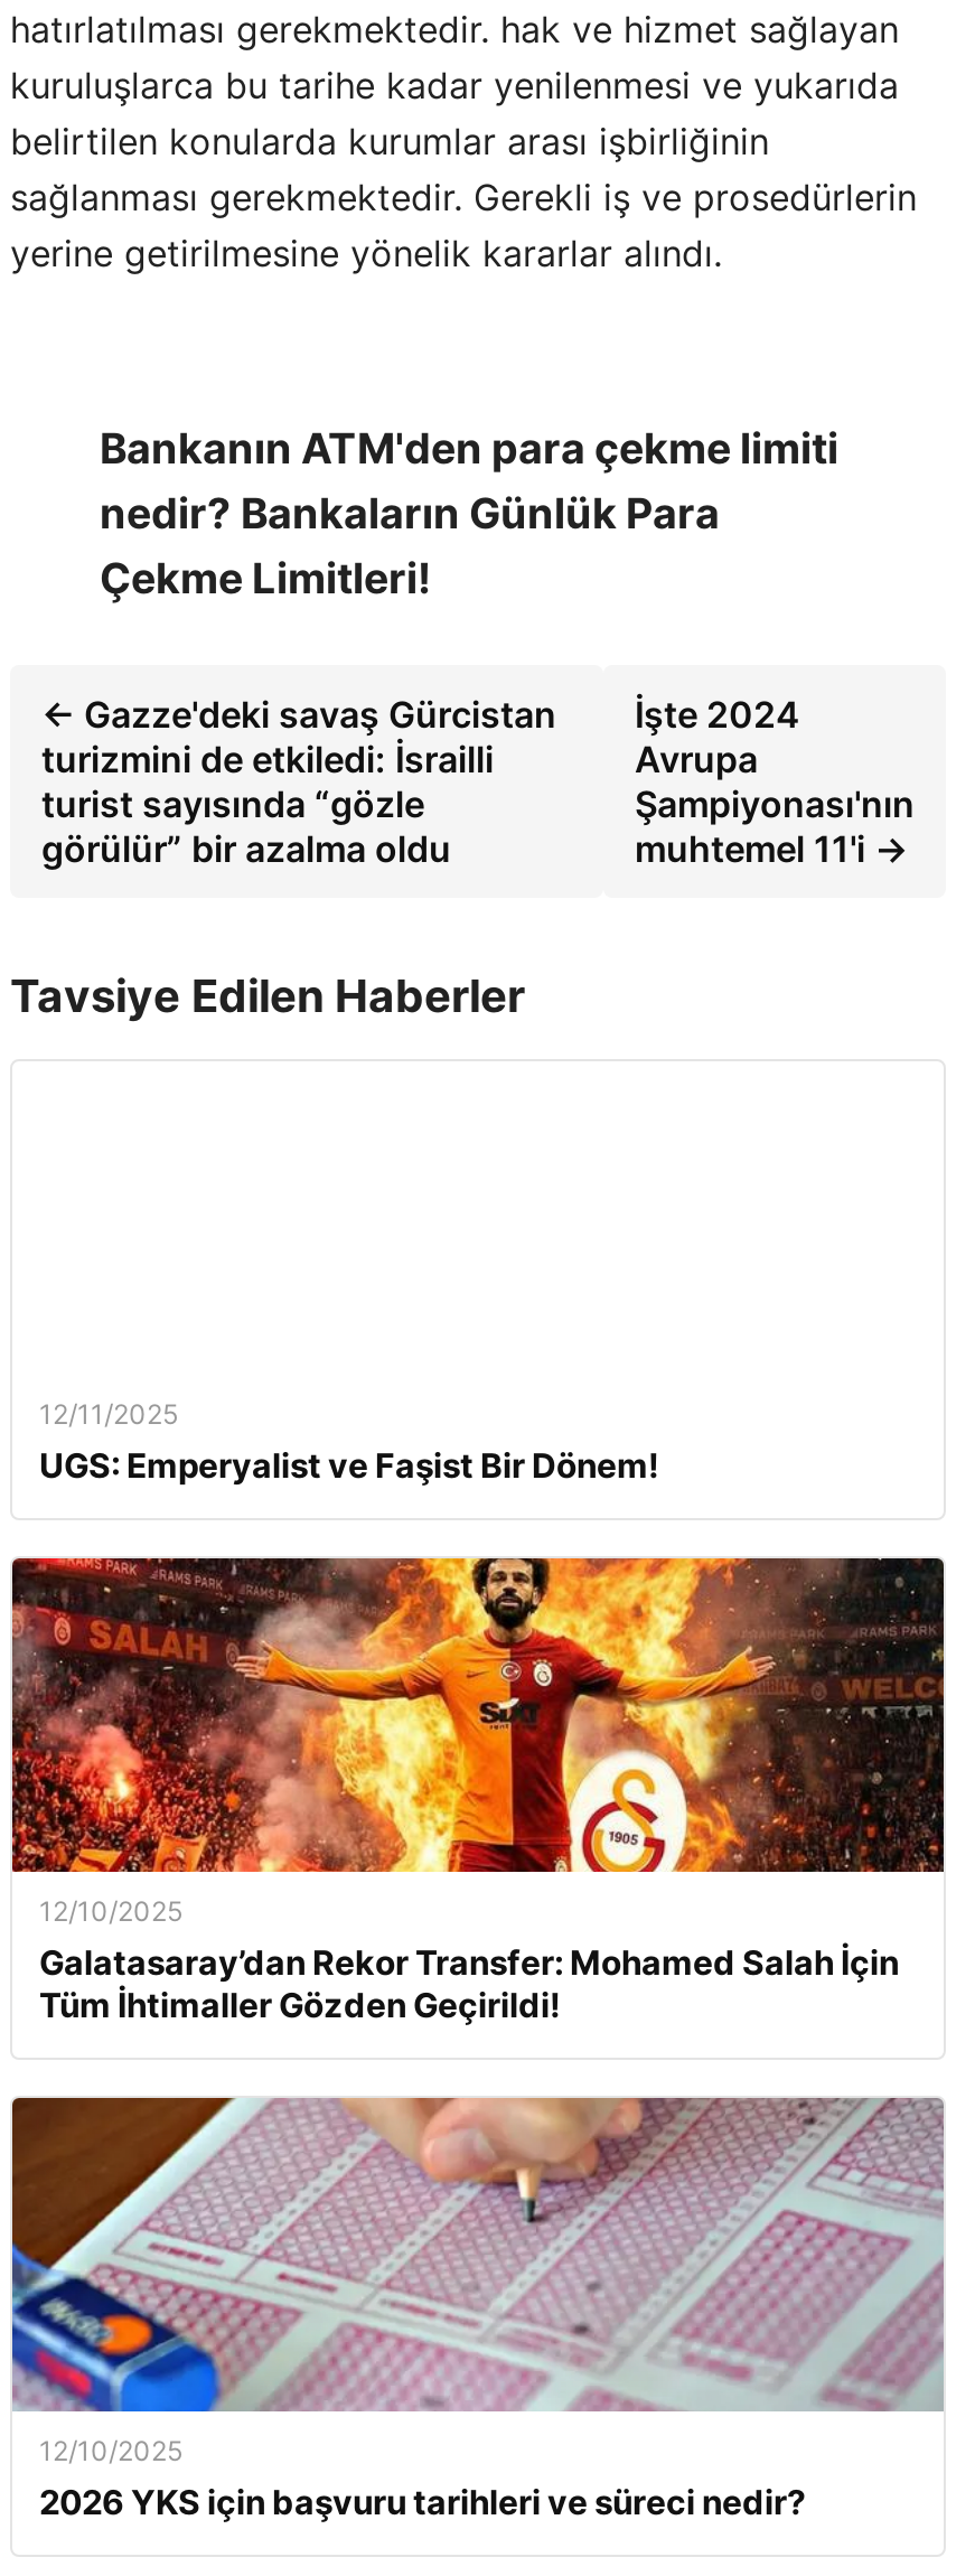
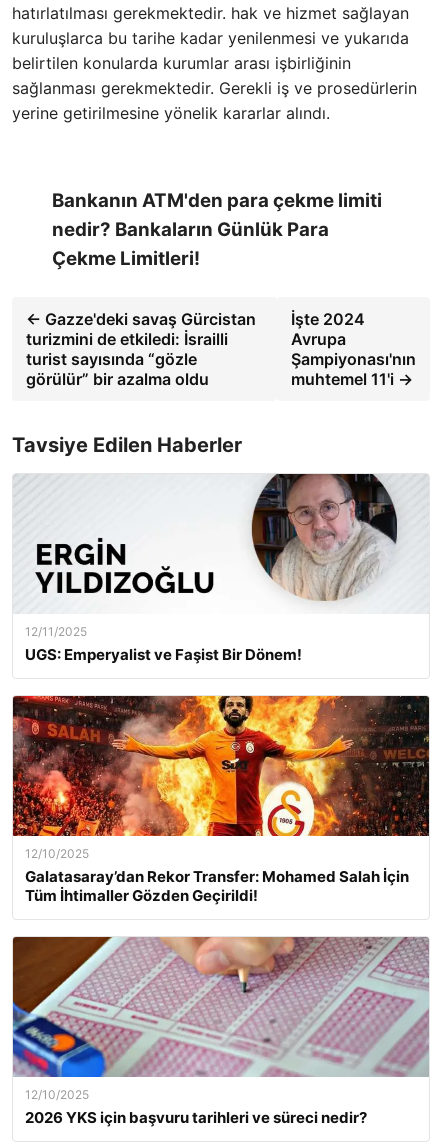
+ [image]

+ [image]
